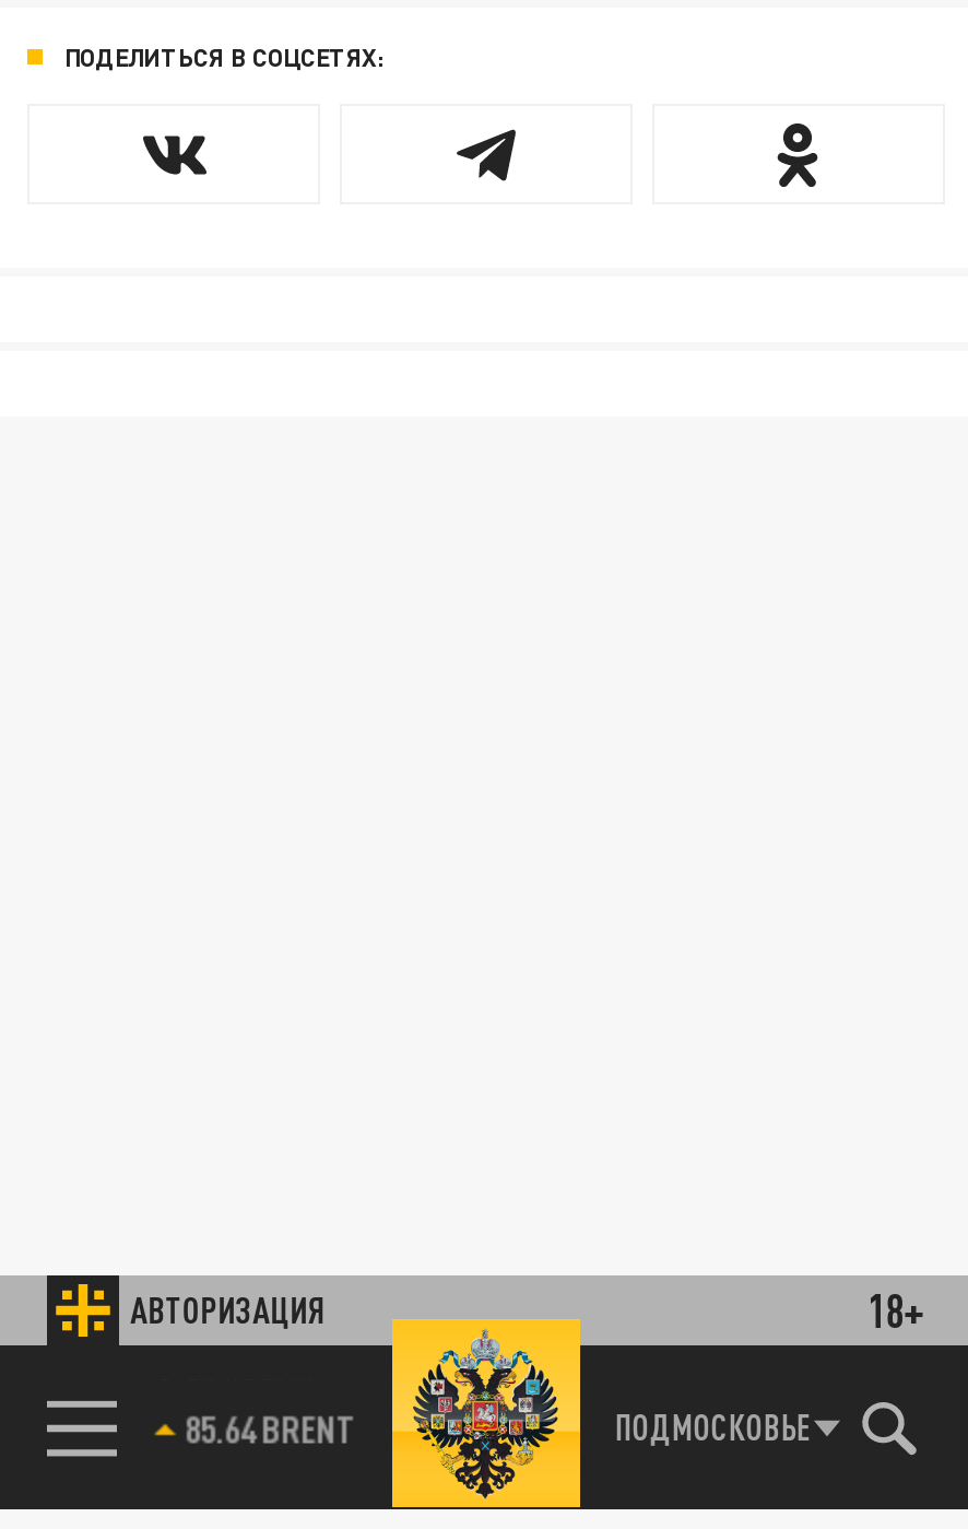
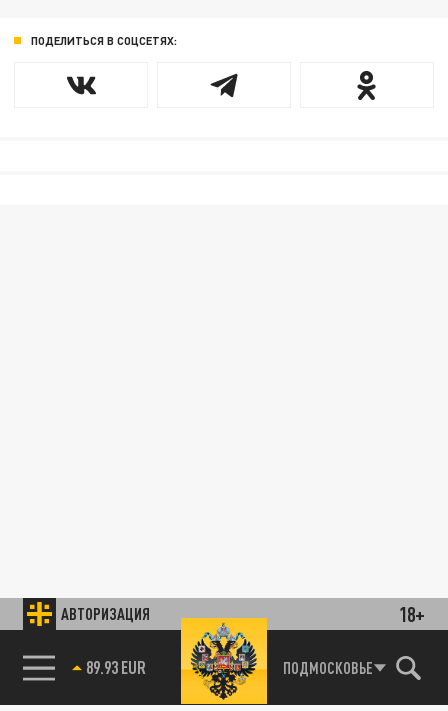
- 85.64 BRENT
+ 89.93 EUR
